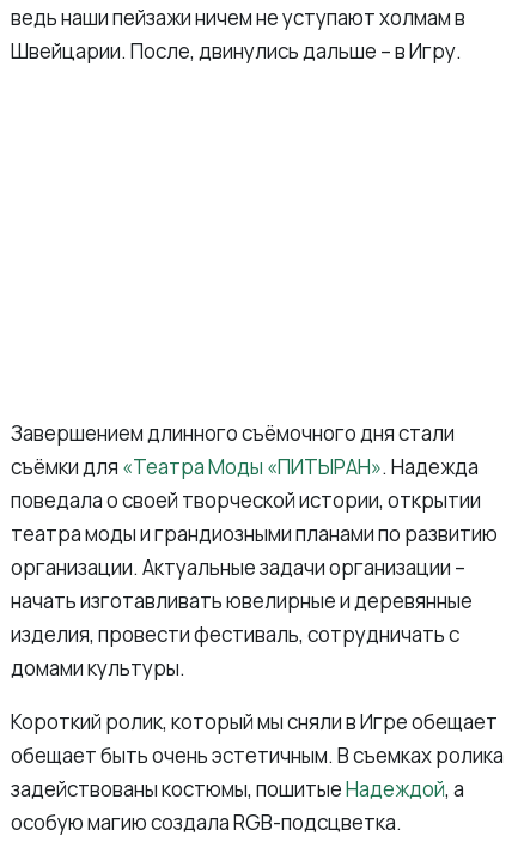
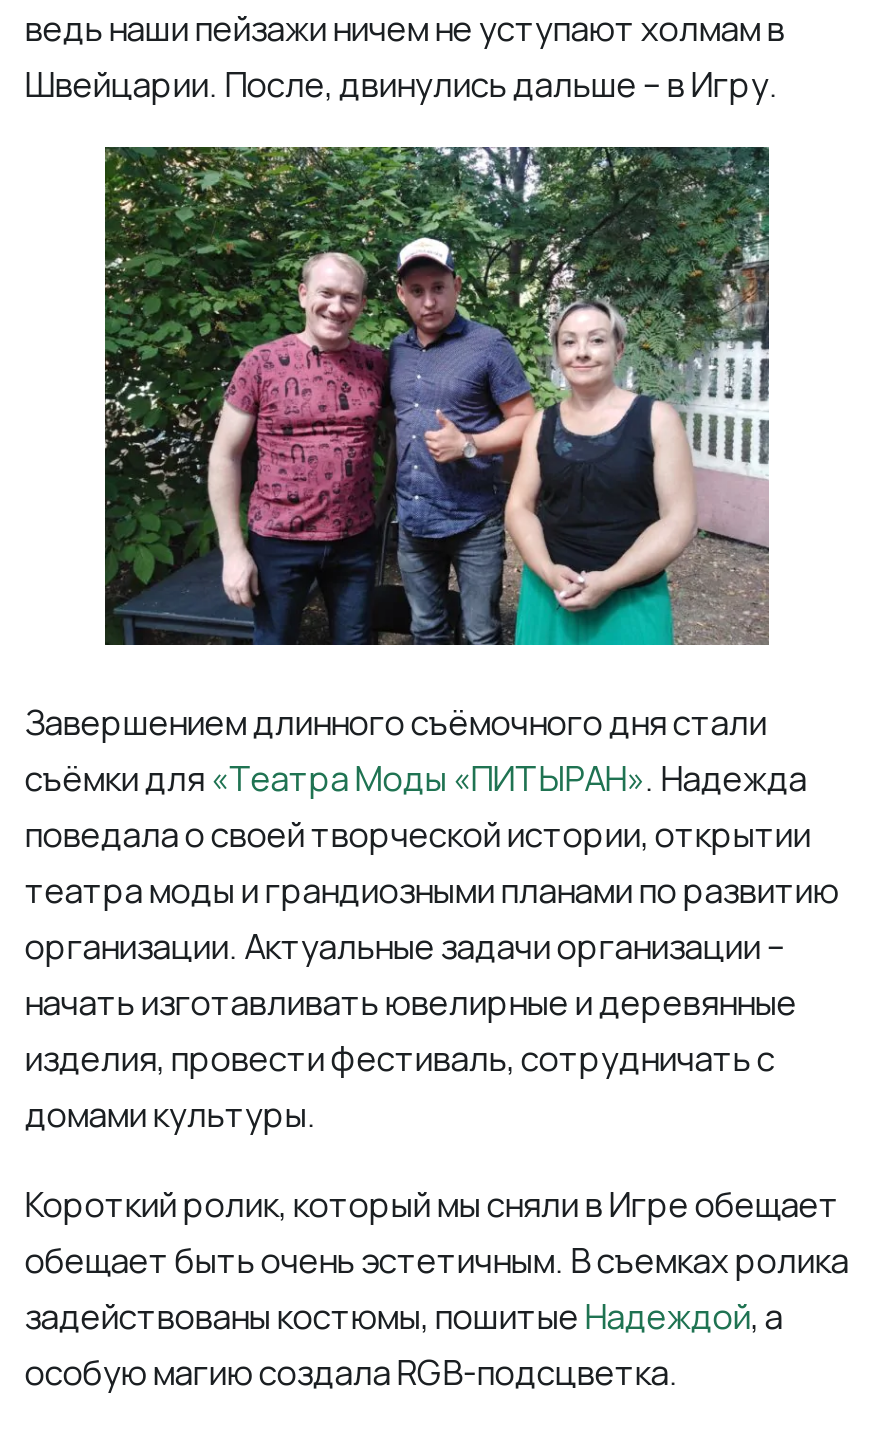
+ [image]
